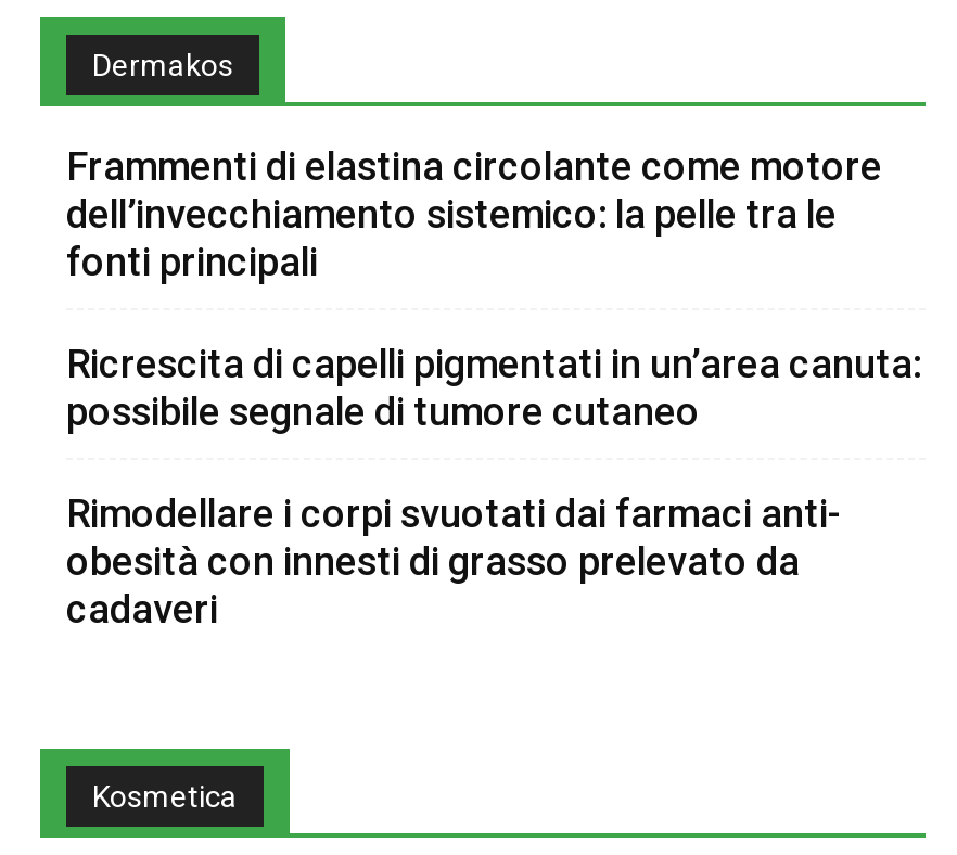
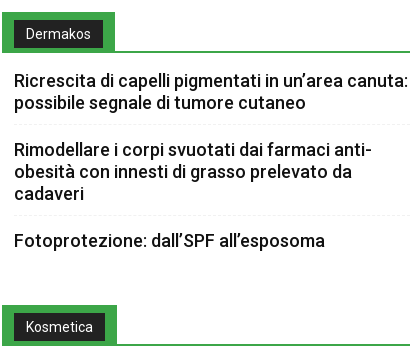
- Frammenti di elastina circolante come motore
- dell’invecchiamento sistemico: la pelle tra le
- fonti principali

moved up: Ricrescita di capelli pigmentati in un’area canuta: | possibile segnale di tumore cutaneo | Rimodellare i corpi svuotati dai farmaci anti- | obesità con innesti di grasso prelevato da | cadaveri

+ Fotoprotezione: dall’SPF all’esposoma
